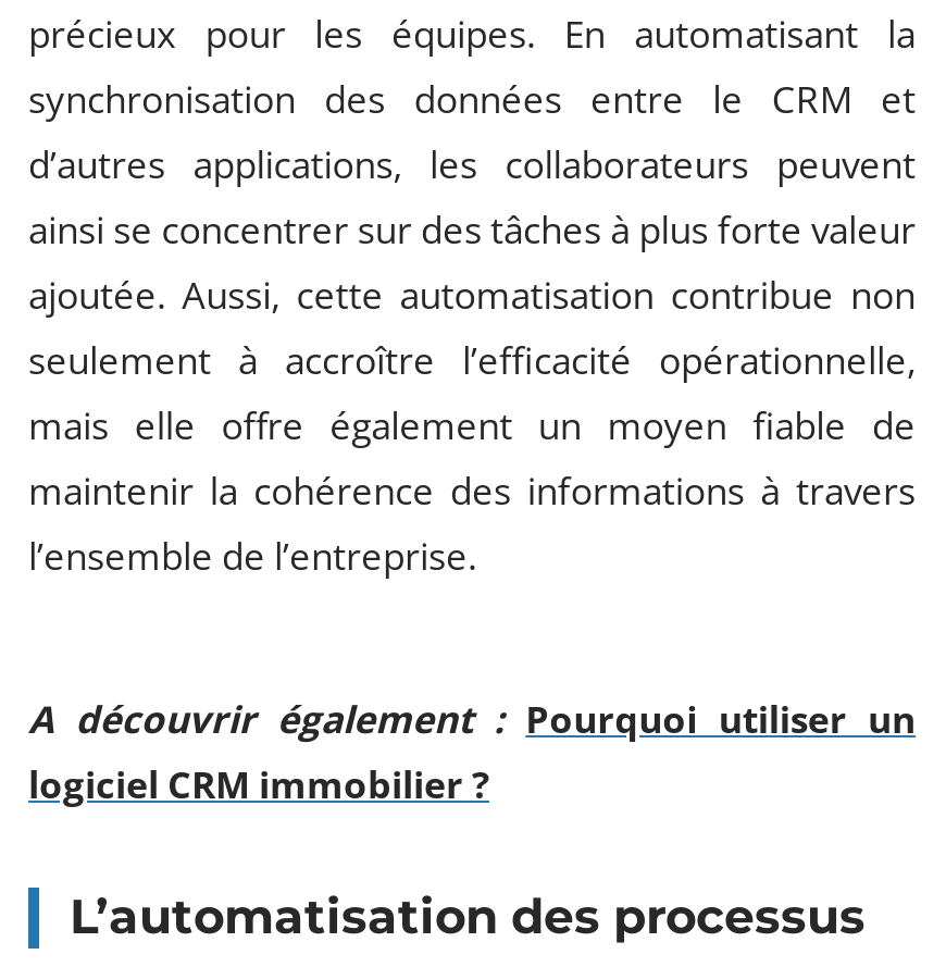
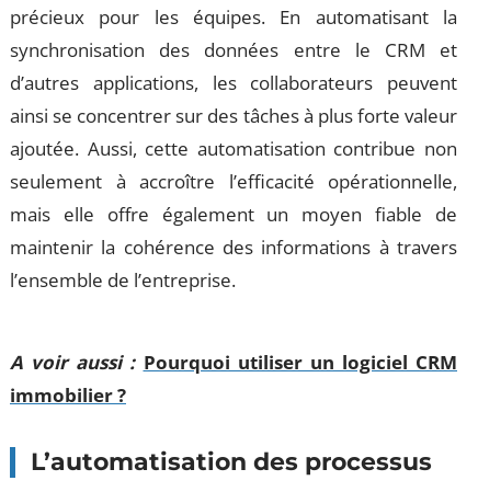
- A découvrir également : Pourquoi utiliser un
- logiciel CRM immobilier ?
+ A voir aussi : Pourquoi utiliser un logiciel CRM
+ immobilier ?
